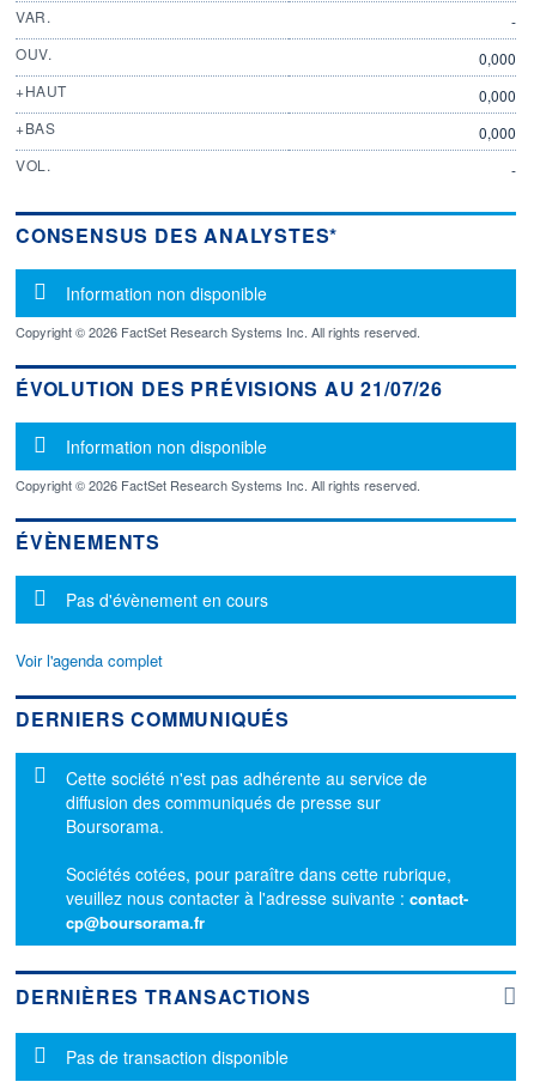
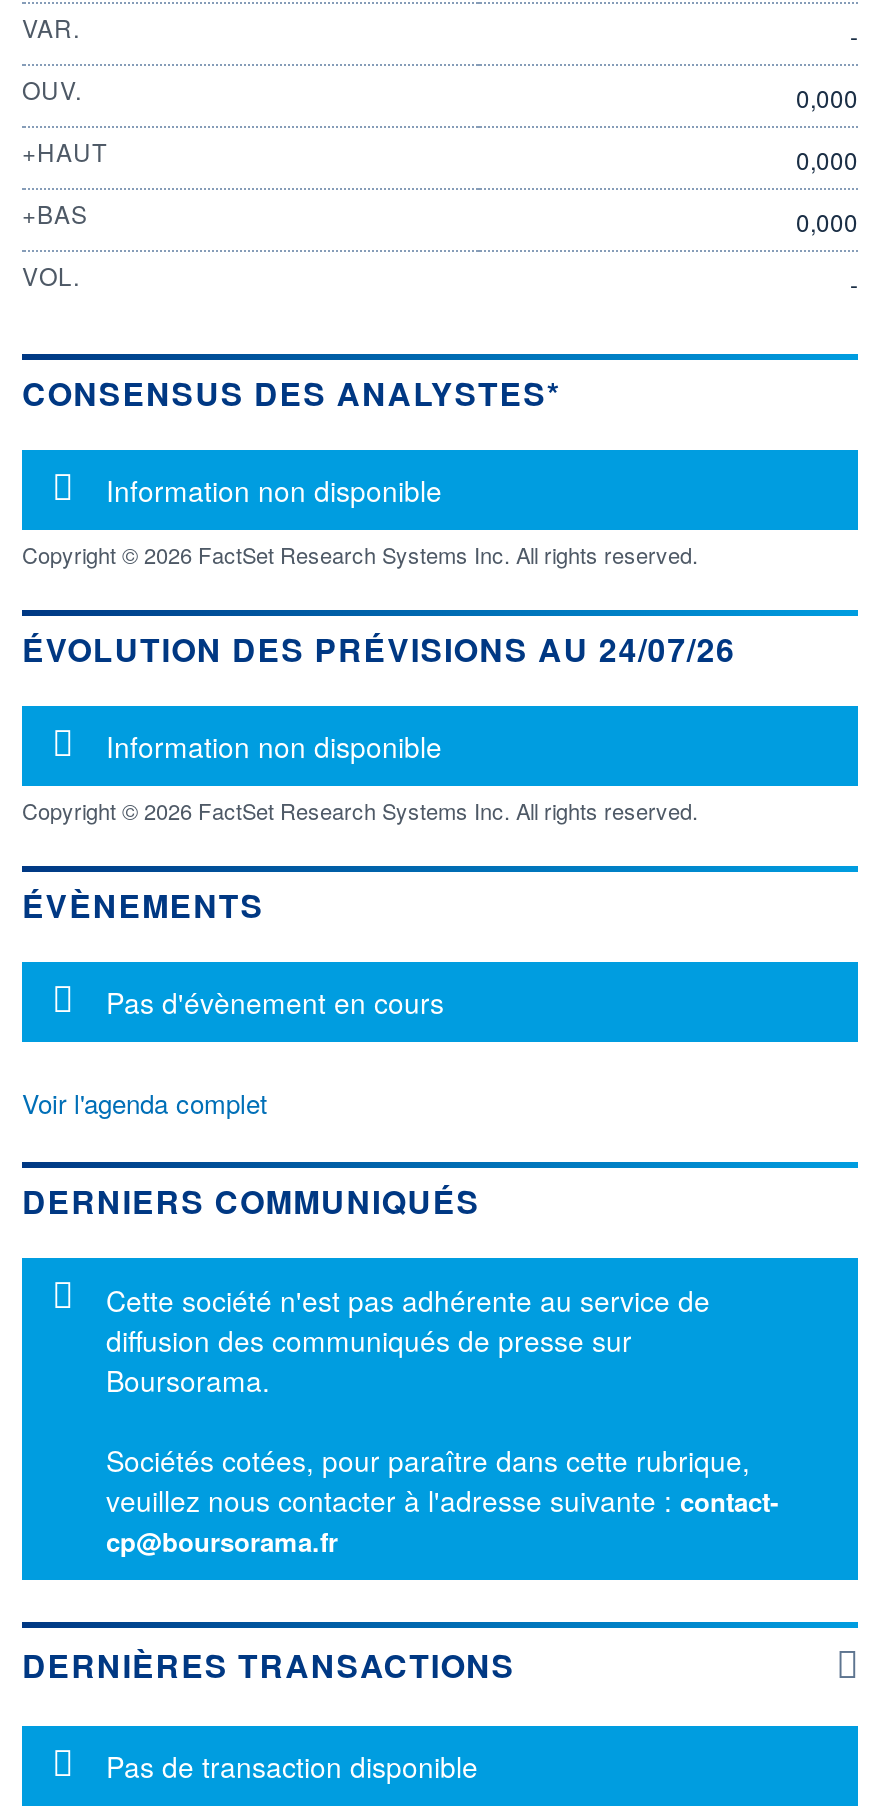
- ÉVOLUTION DES PRÉVISIONS AU 21/07/26
+ ÉVOLUTION DES PRÉVISIONS AU 24/07/26
